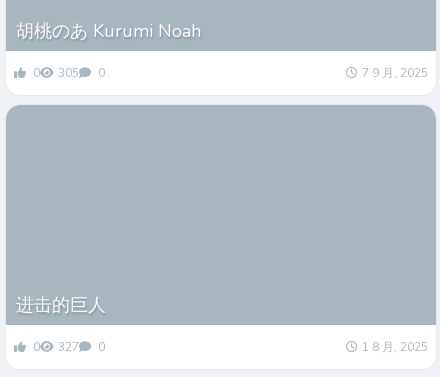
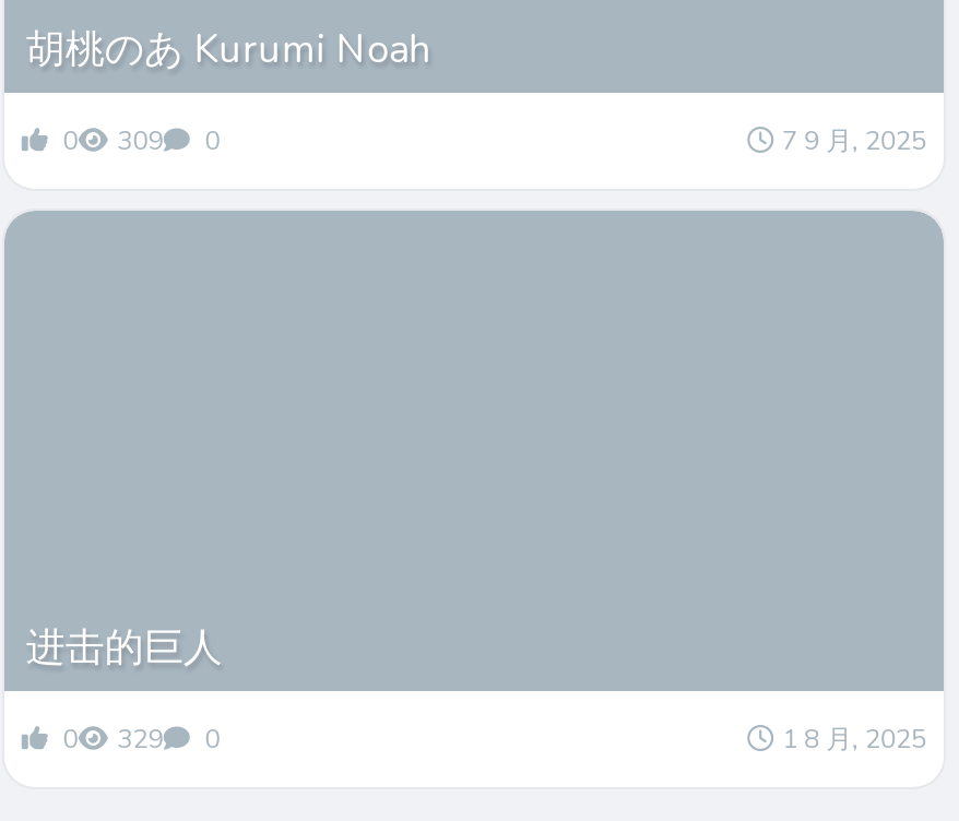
- 305
+ 309

- 327
+ 329
